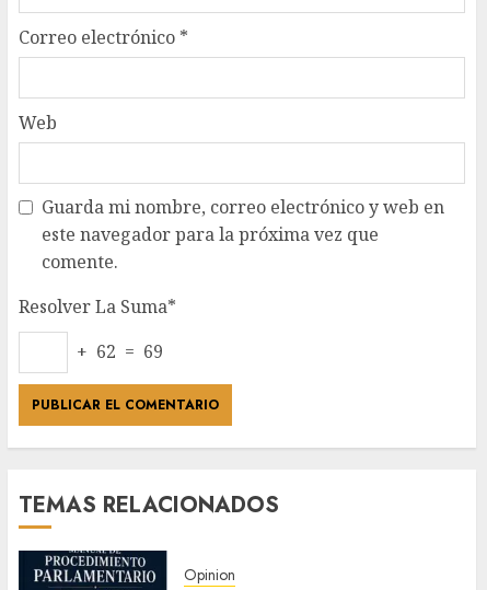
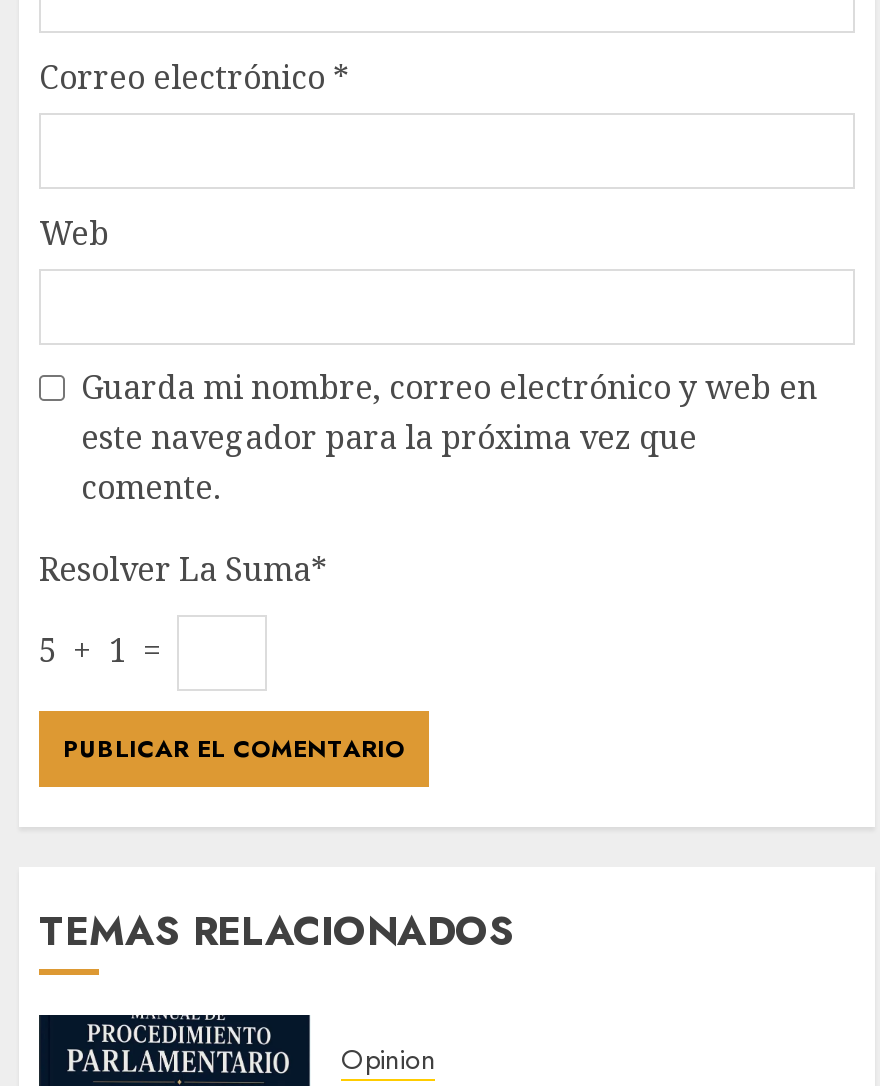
- + 62 = 69
+ 5 + 1 =
